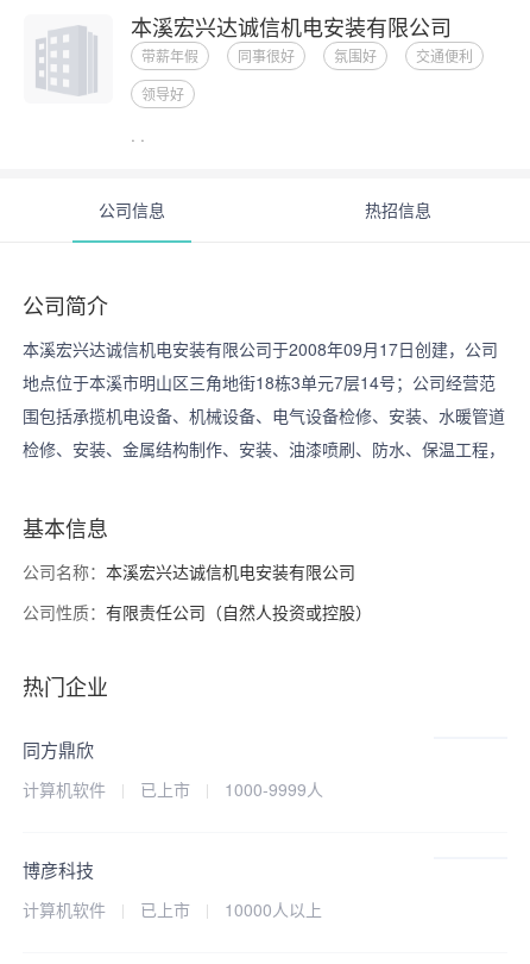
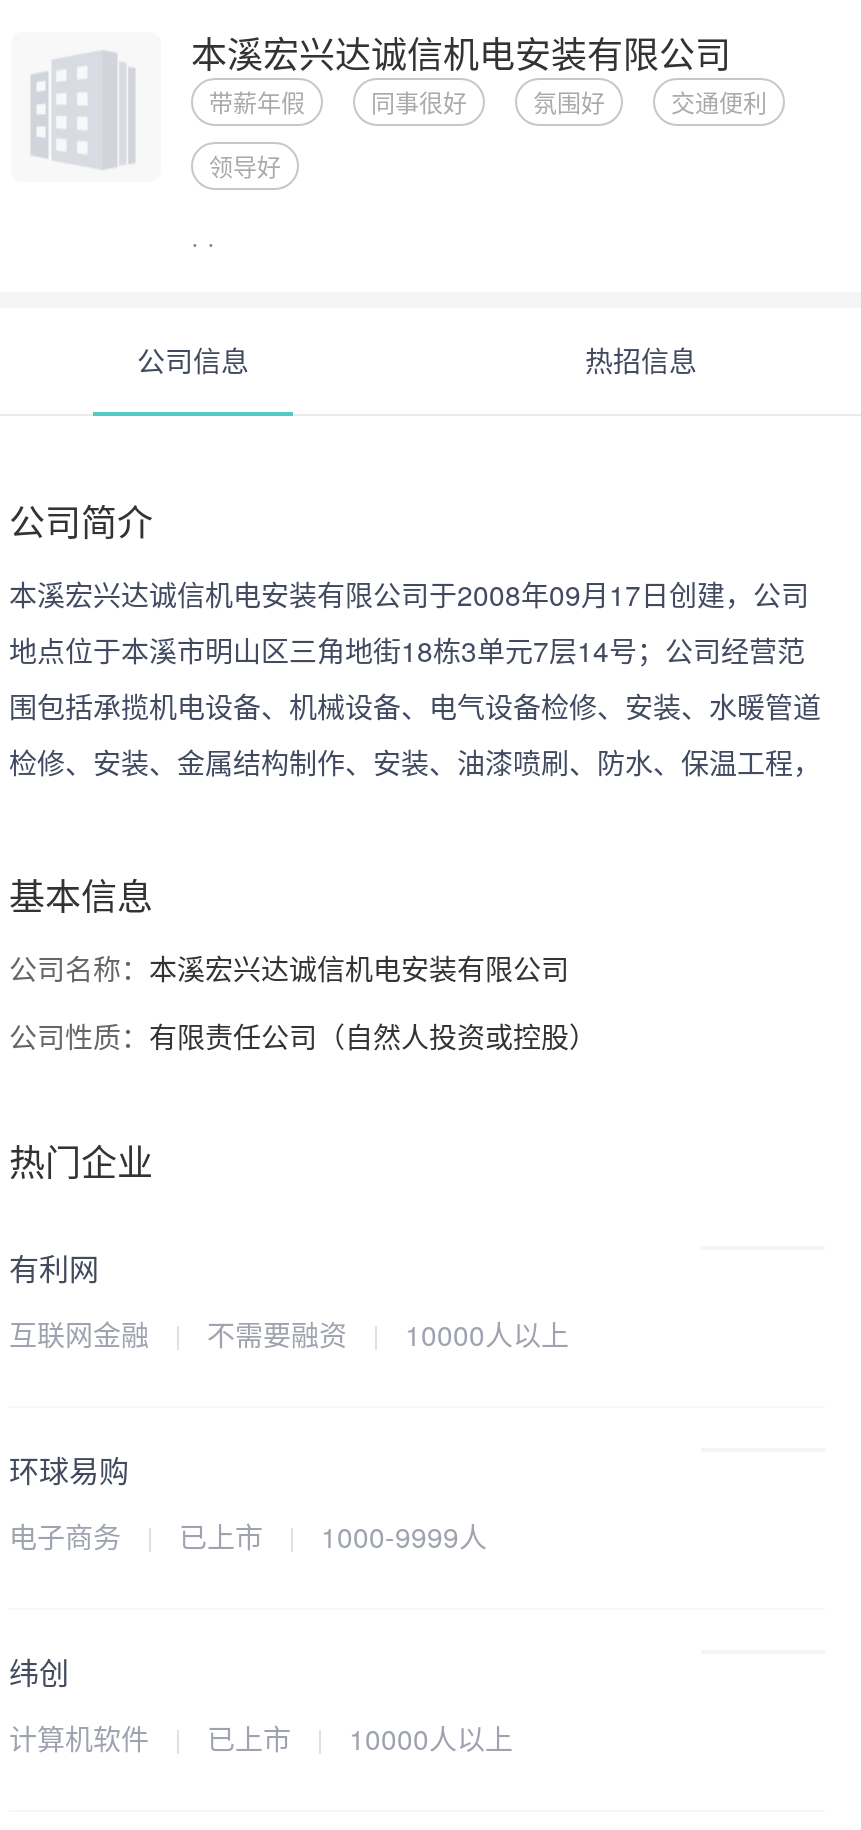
- 同方鼎欣
- 计算机软件
+ 有利网
+ 互联网金融
+ 不需要融资
+ 10000人以上
+ 环球易购
+ 电子商务

- 博彦科技
+ 纬创
